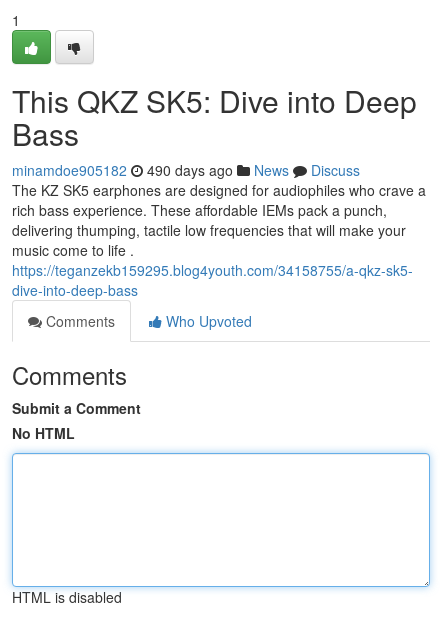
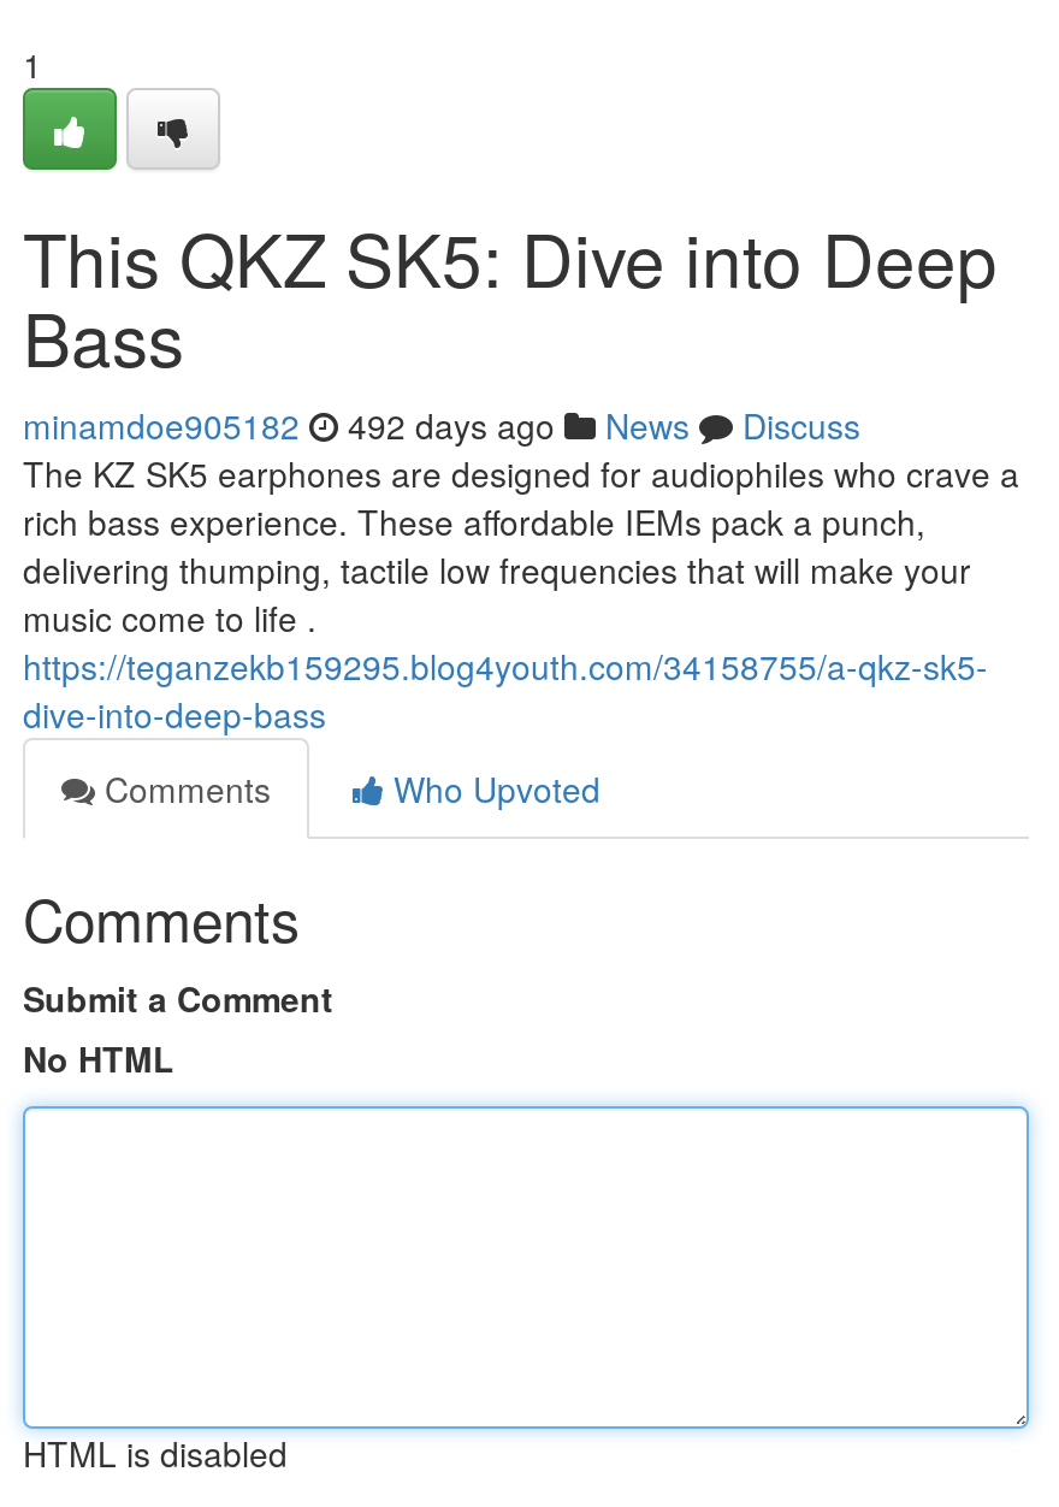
- minamdoe905182 490 days ago News Discuss
+ minamdoe905182 492 days ago News Discuss
